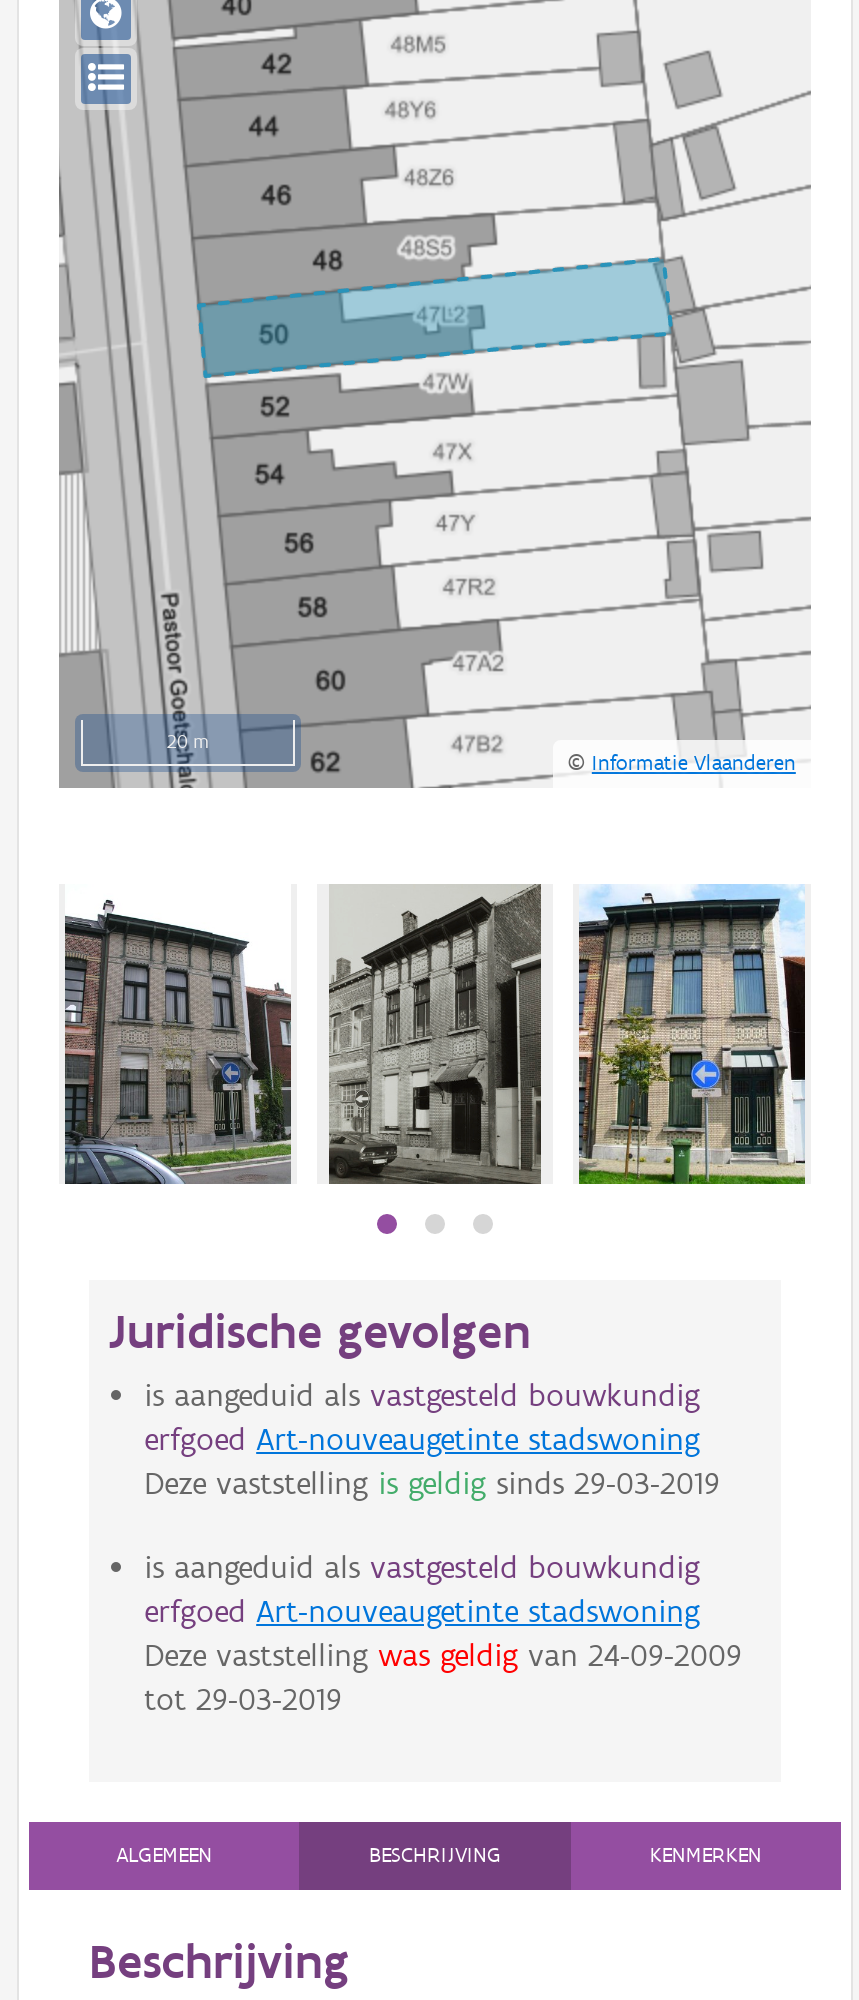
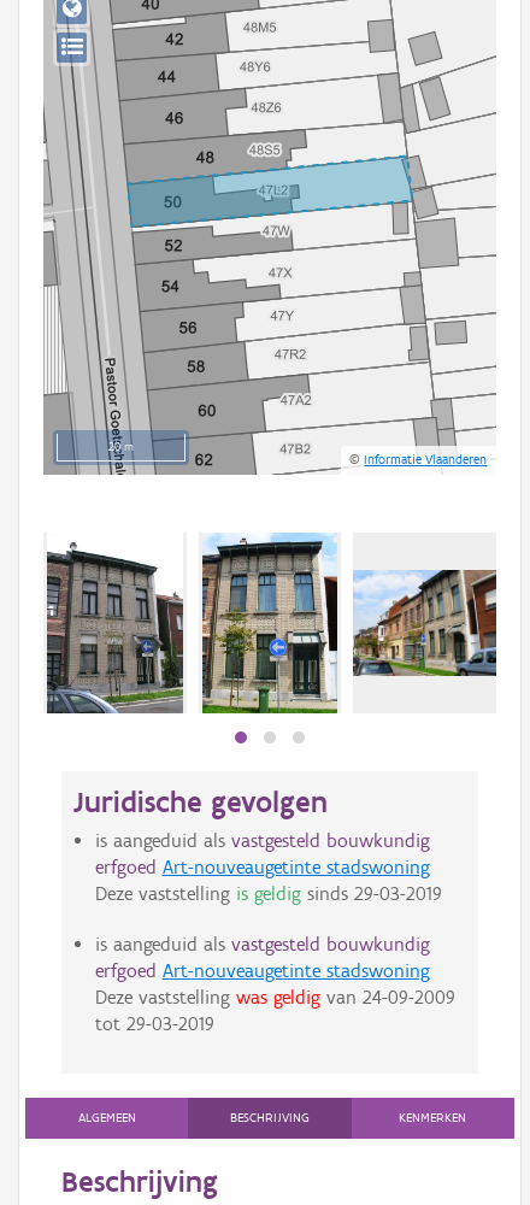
- [image]
+ [image]

- [image]
+ [image]
